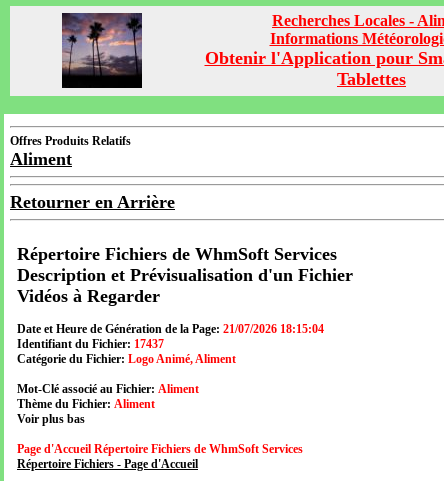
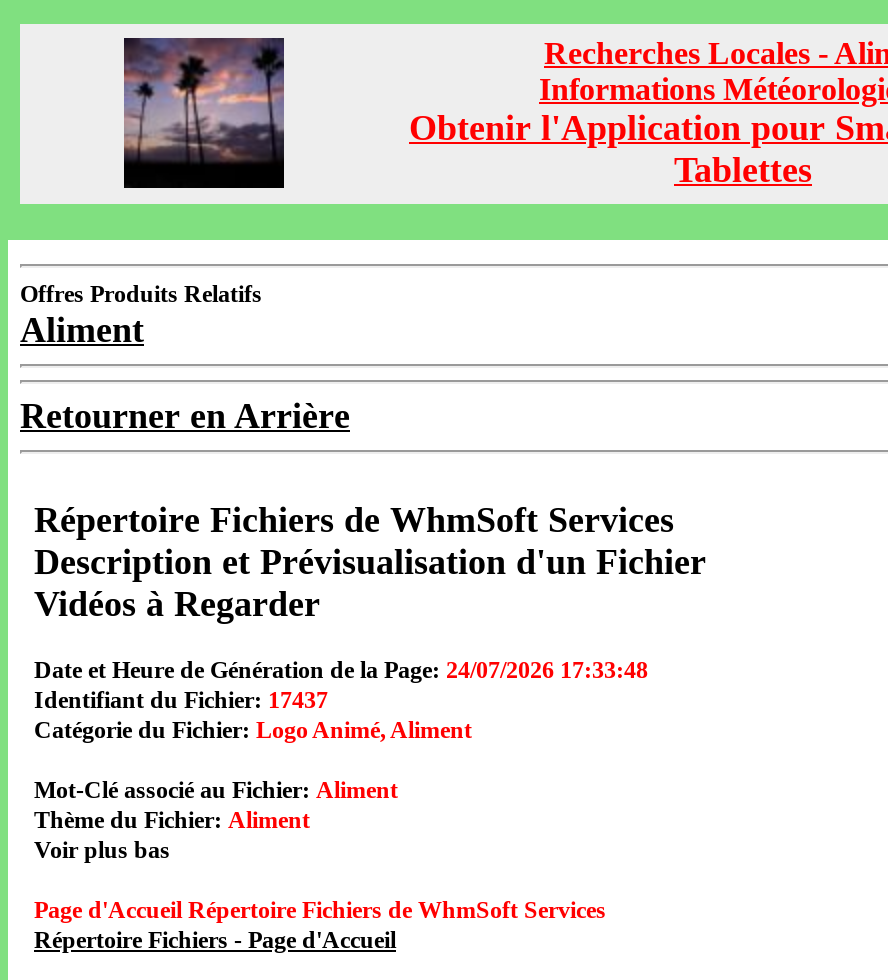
- Date et Heure de Génération de la Page: 21/07/2026 18:15:04
+ Date et Heure de Génération de la Page: 24/07/2026 17:33:48
